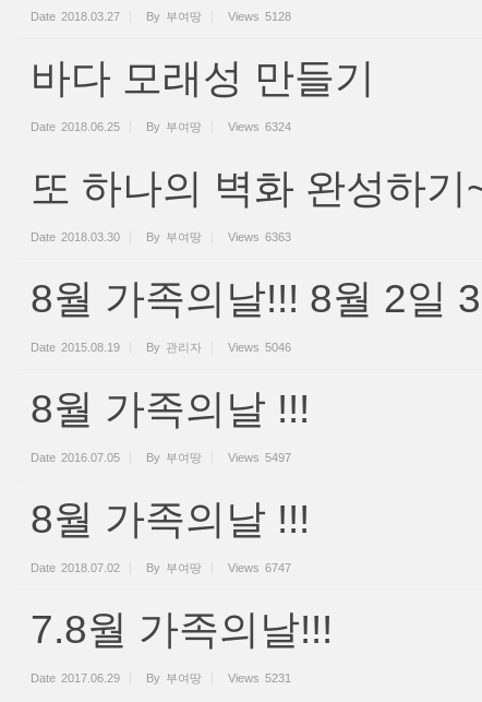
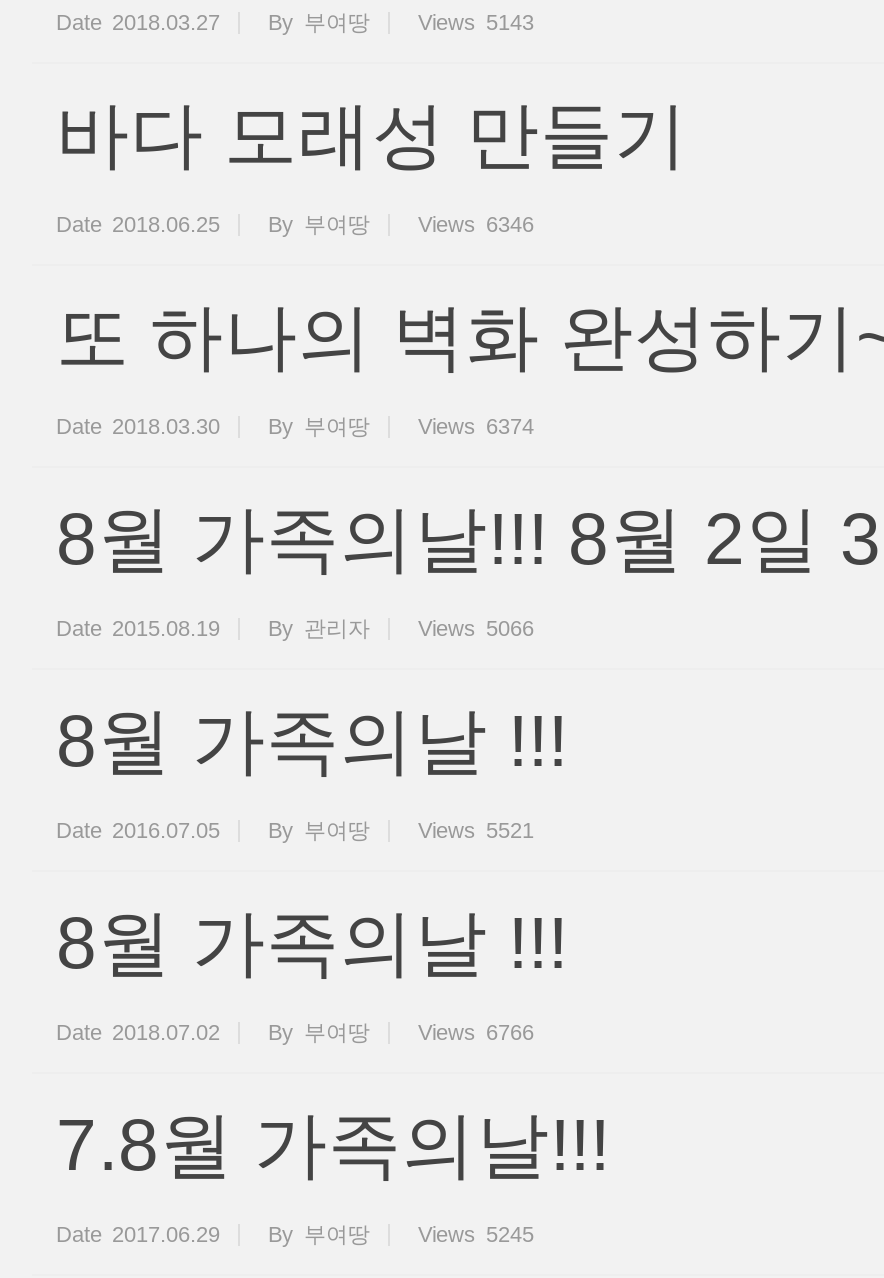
- Date 2018.03.27 By 부여땅 Views 5128
+ Date 2018.03.27 By 부여땅 Views 5143

- Date 2018.06.25 By 부여땅 Views 6324
+ Date 2018.06.25 By 부여땅 Views 6346

- Date 2018.03.30 By 부여땅 Views 6363
+ Date 2018.03.30 By 부여땅 Views 6374

- Date 2015.08.19 By 관리자 Views 5046
+ Date 2015.08.19 By 관리자 Views 5066

- Date 2016.07.05 By 부여땅 Views 5497
+ Date 2016.07.05 By 부여땅 Views 5521

- Date 2018.07.02 By 부여땅 Views 6747
+ Date 2018.07.02 By 부여땅 Views 6766

- Date 2017.06.29 By 부여땅 Views 5231
+ Date 2017.06.29 By 부여땅 Views 5245
